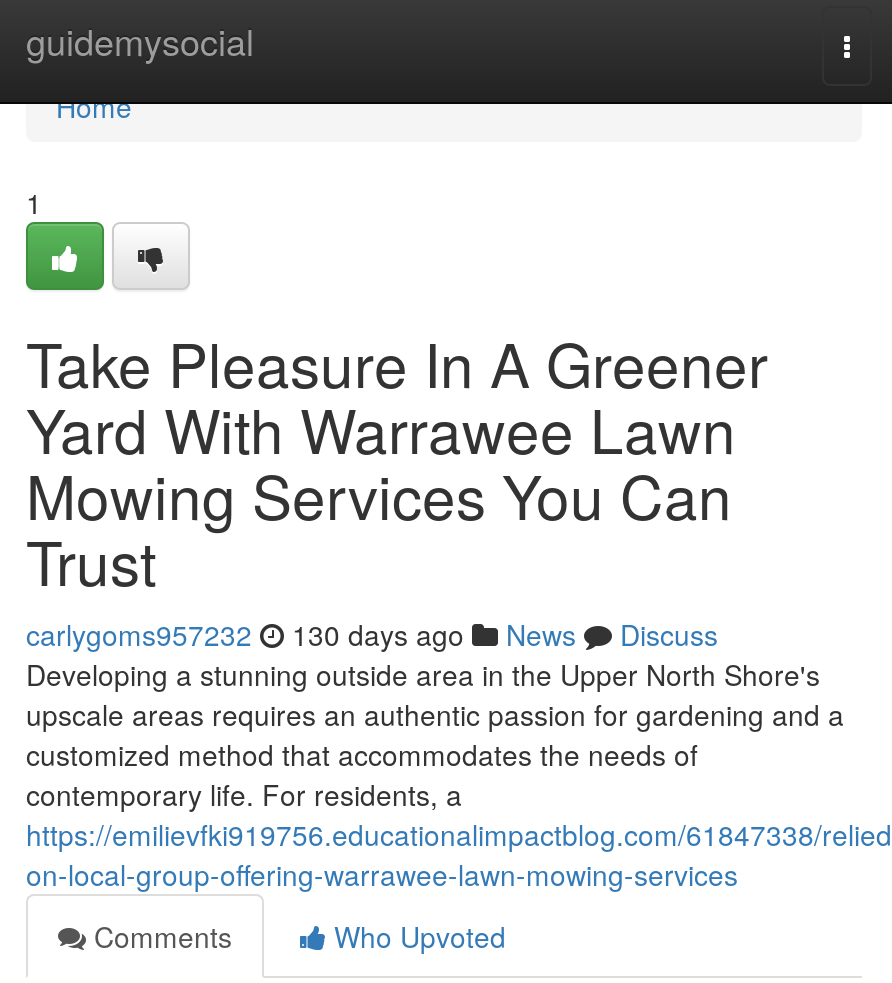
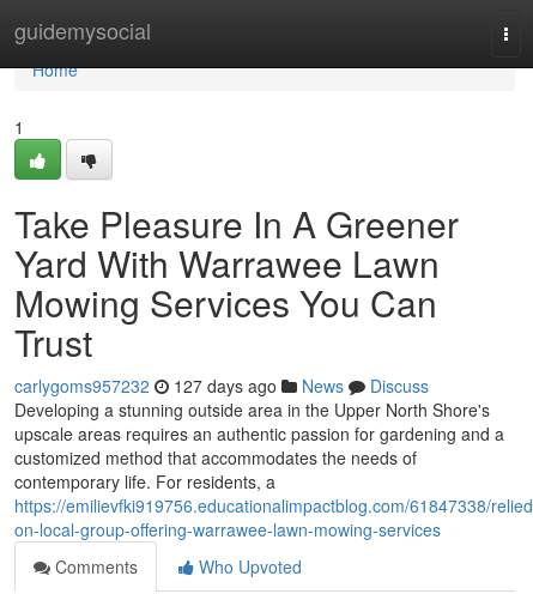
- carlygoms957232 130 days ago News Discuss
+ carlygoms957232 127 days ago News Discuss
